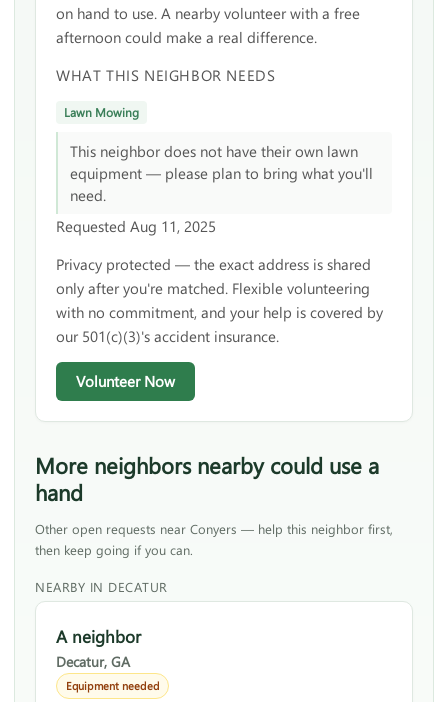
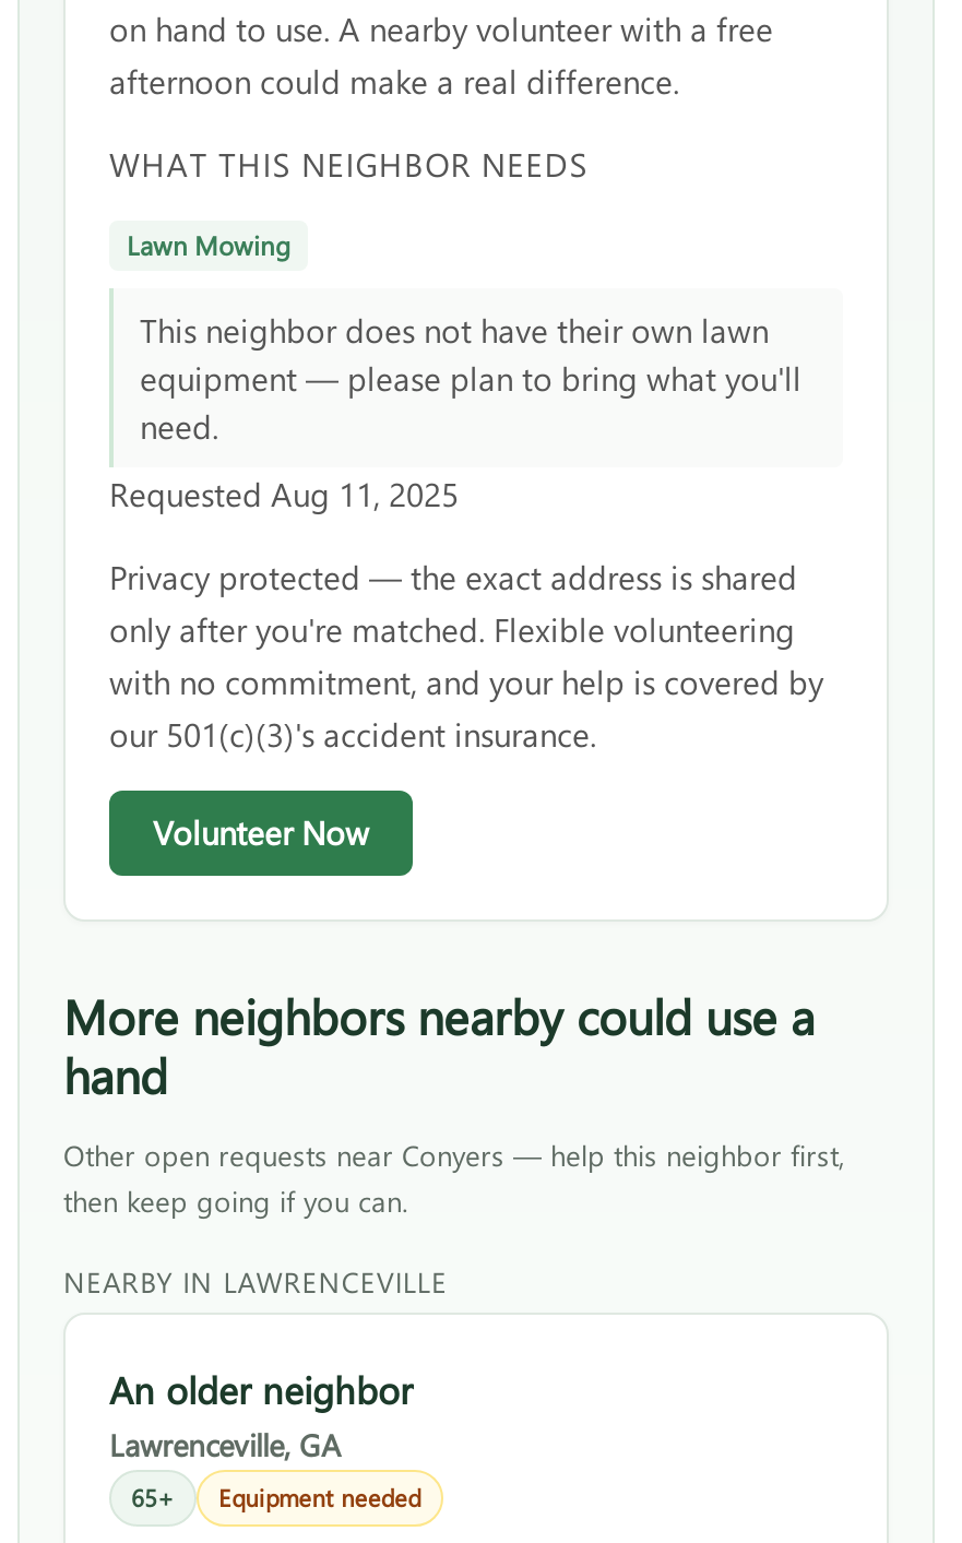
- NEARBY IN DECATUR
+ NEARBY IN LAWRENCEVILLE

- A neighbor
- Decatur, GA
+ An older neighbor
+ Lawrenceville, GA
+ 65+
